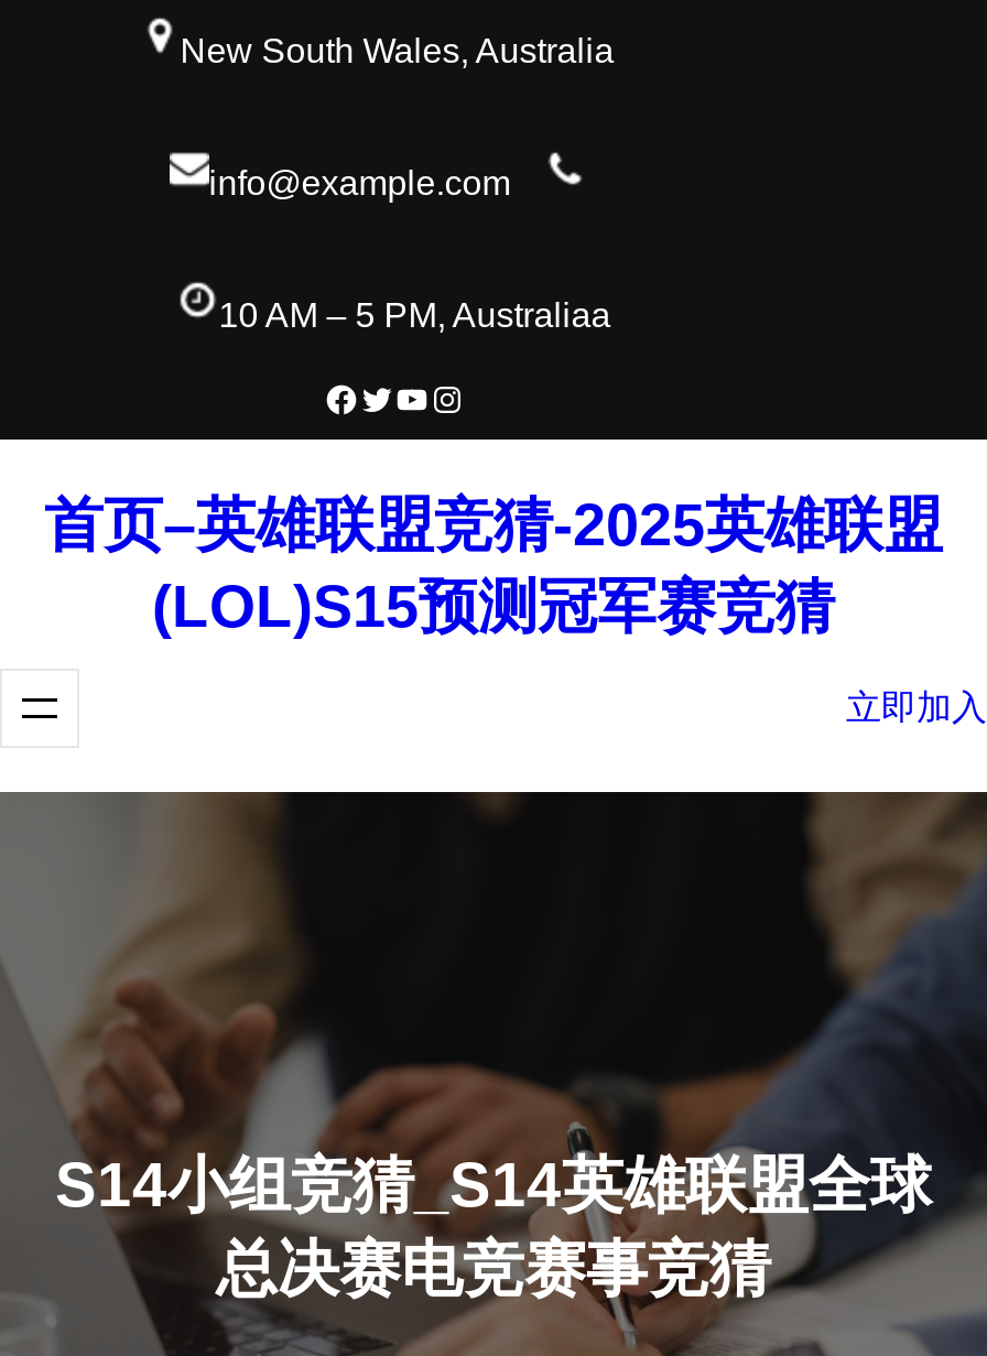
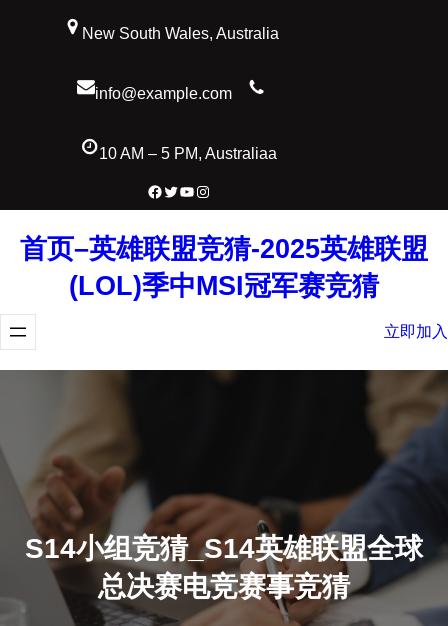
- (LOL)S15预测冠军赛竞猜
+ (LOL)季中MSI冠军赛竞猜
